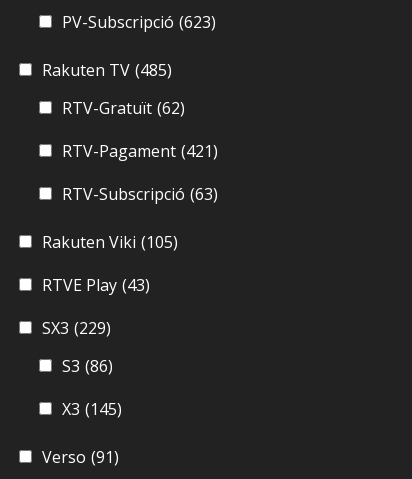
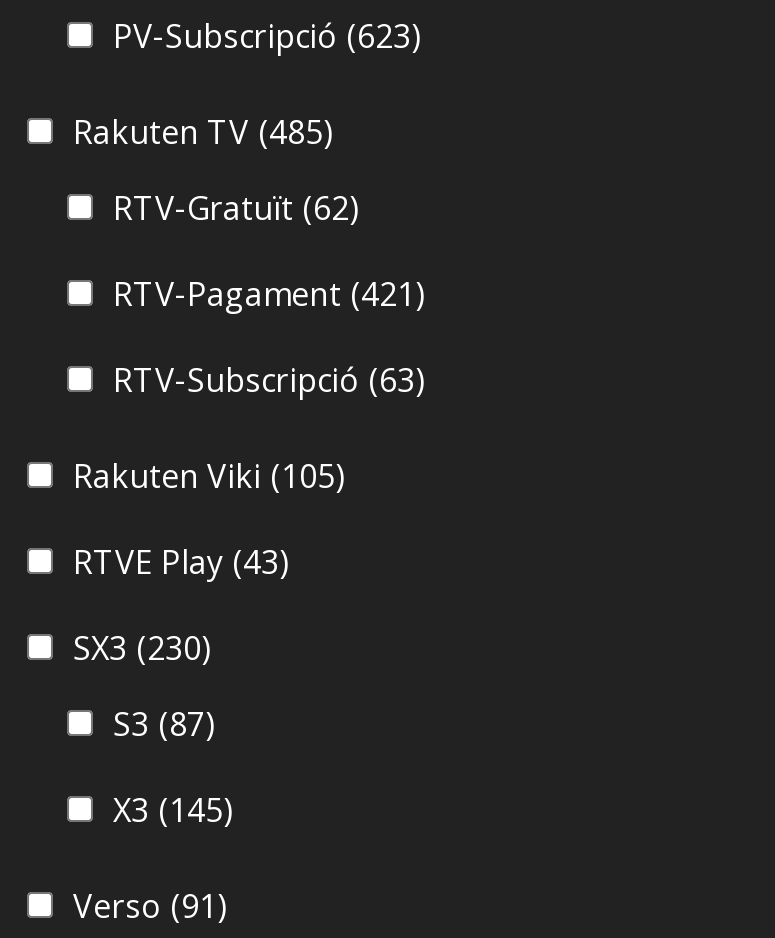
- SX3 (229)
+ SX3 (230)

- S3 (86)
+ S3 (87)
